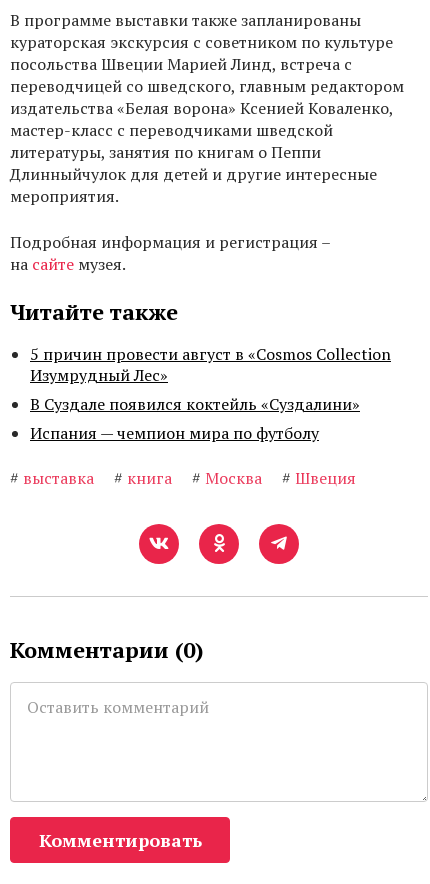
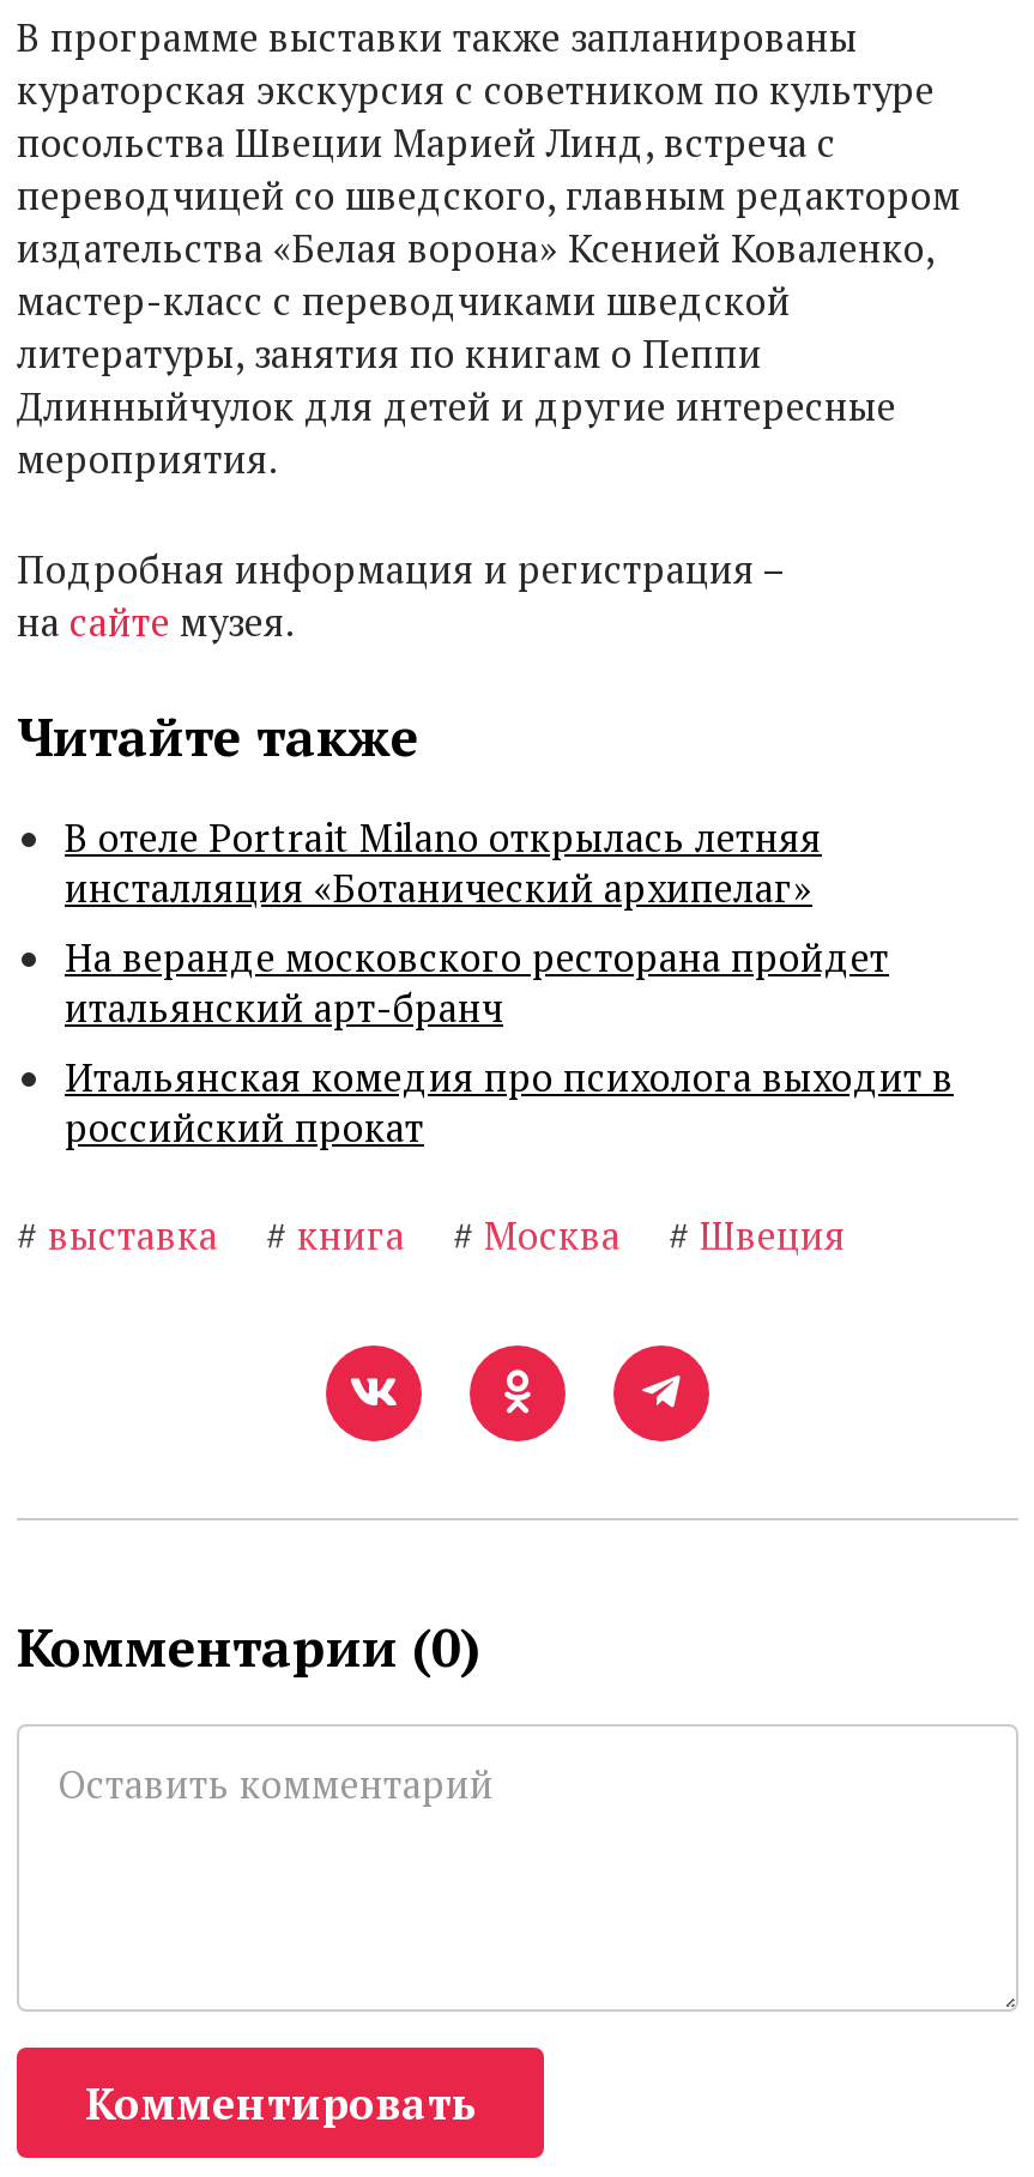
- 5 причин провести август в «Cosmos Collection
- Изумрудный Лес»
- В Суздале появился коктейль «Суздалини»
- Испания — чемпион мира по футболу
+ В отеле Portrait Milano открылась летняя
+ инсталляция «Ботанический архипелаг»
+ На веранде московского ресторана пройдет
+ итальянский арт-бранч
+ Итальянская комедия про психолога выходит в
+ российский прокат
